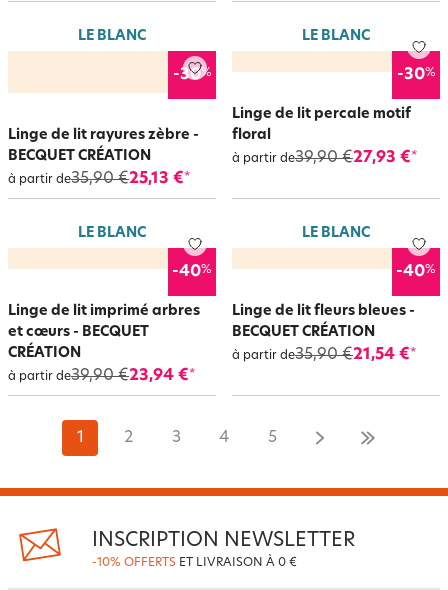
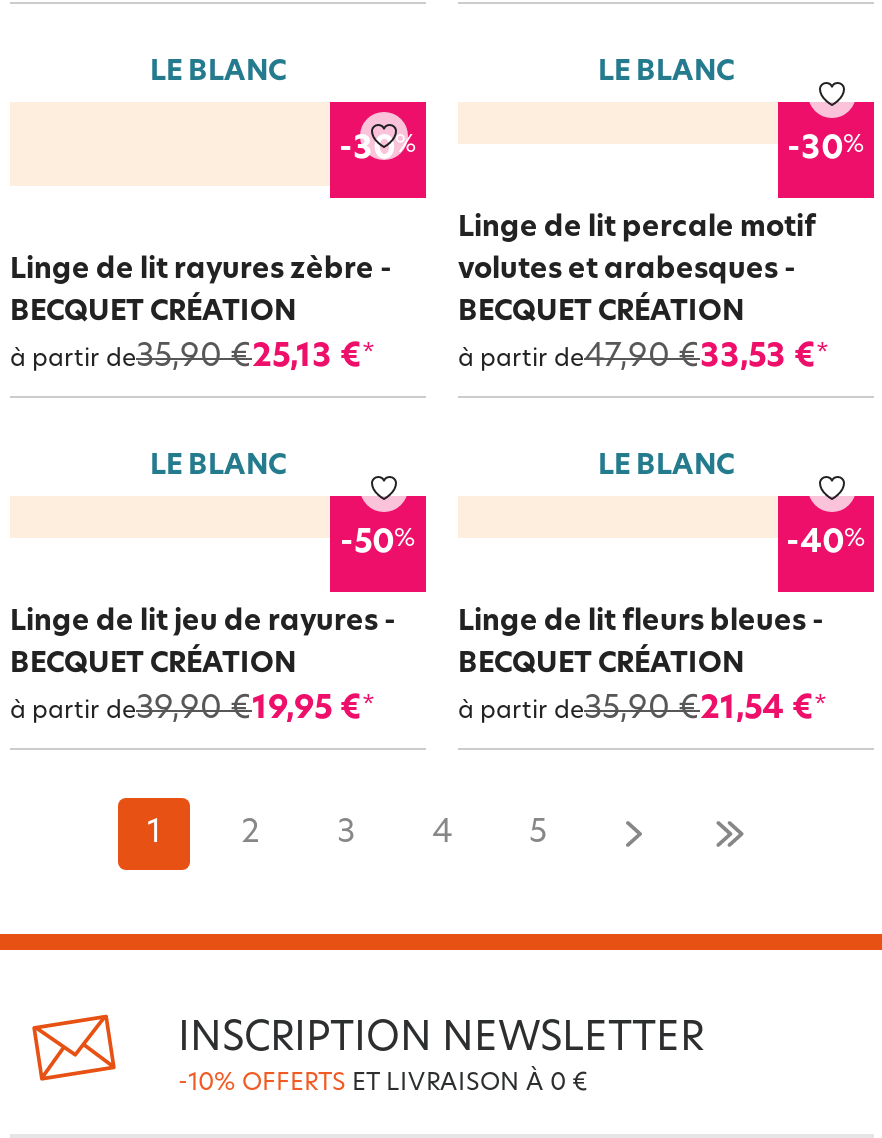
- floral
- à partir de39,90 €27,93 €*
+ volutes et arabesques -
+ BECQUET CRÉATION
+ à partir de47,90 €33,53 €*

- -40%
+ -50%

- Linge de lit imprimé arbres
- et cœurs - BECQUET
- CRÉATION
- à partir de39,90 €23,94 €*
+ Linge de lit jeu de rayures -
+ BECQUET CRÉATION
+ à partir de39,90 €19,95 €*
